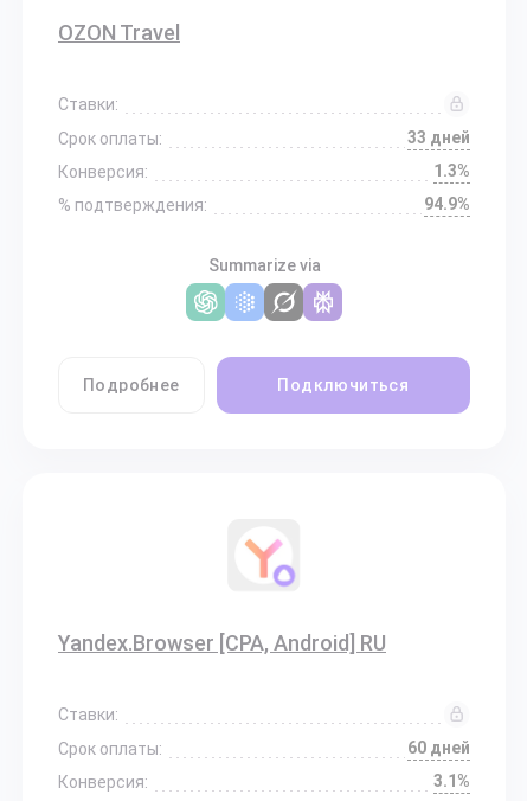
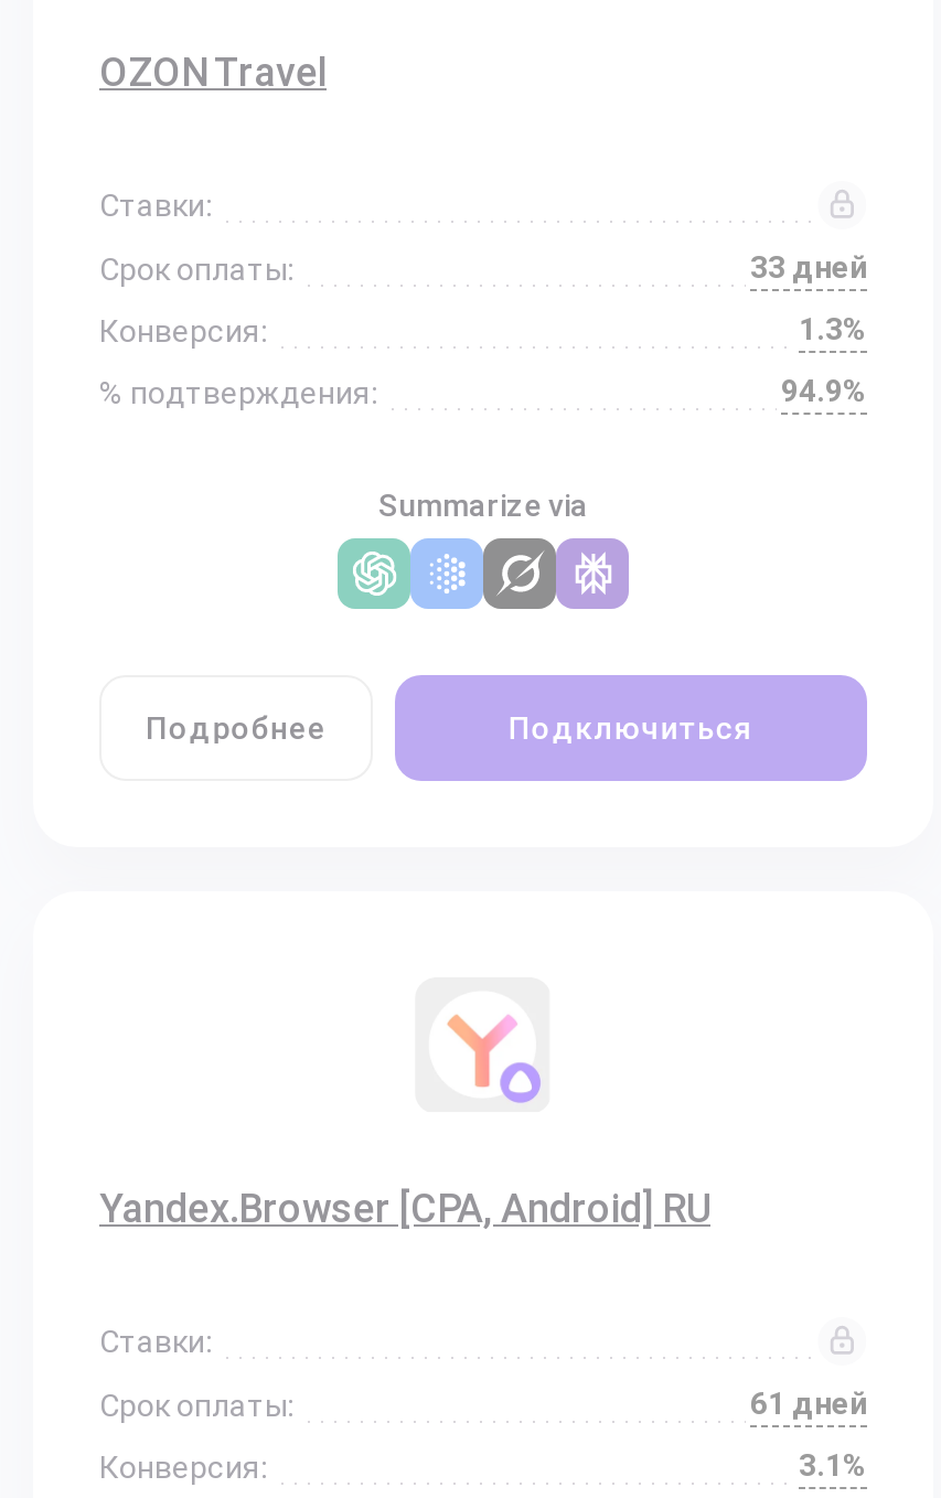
- 60 дней
+ 61 дней
